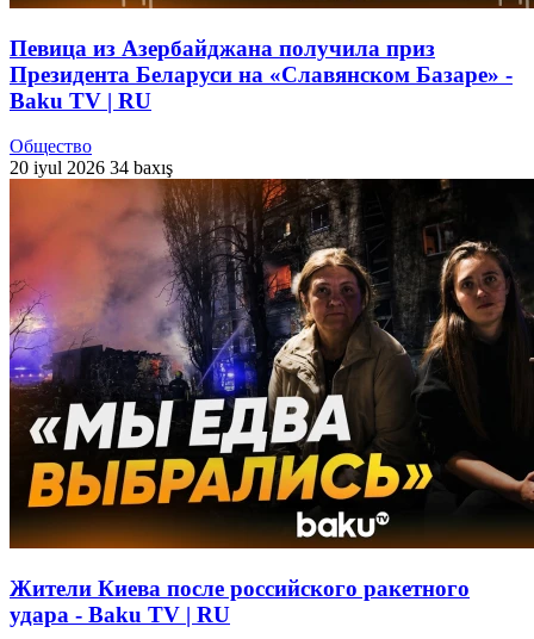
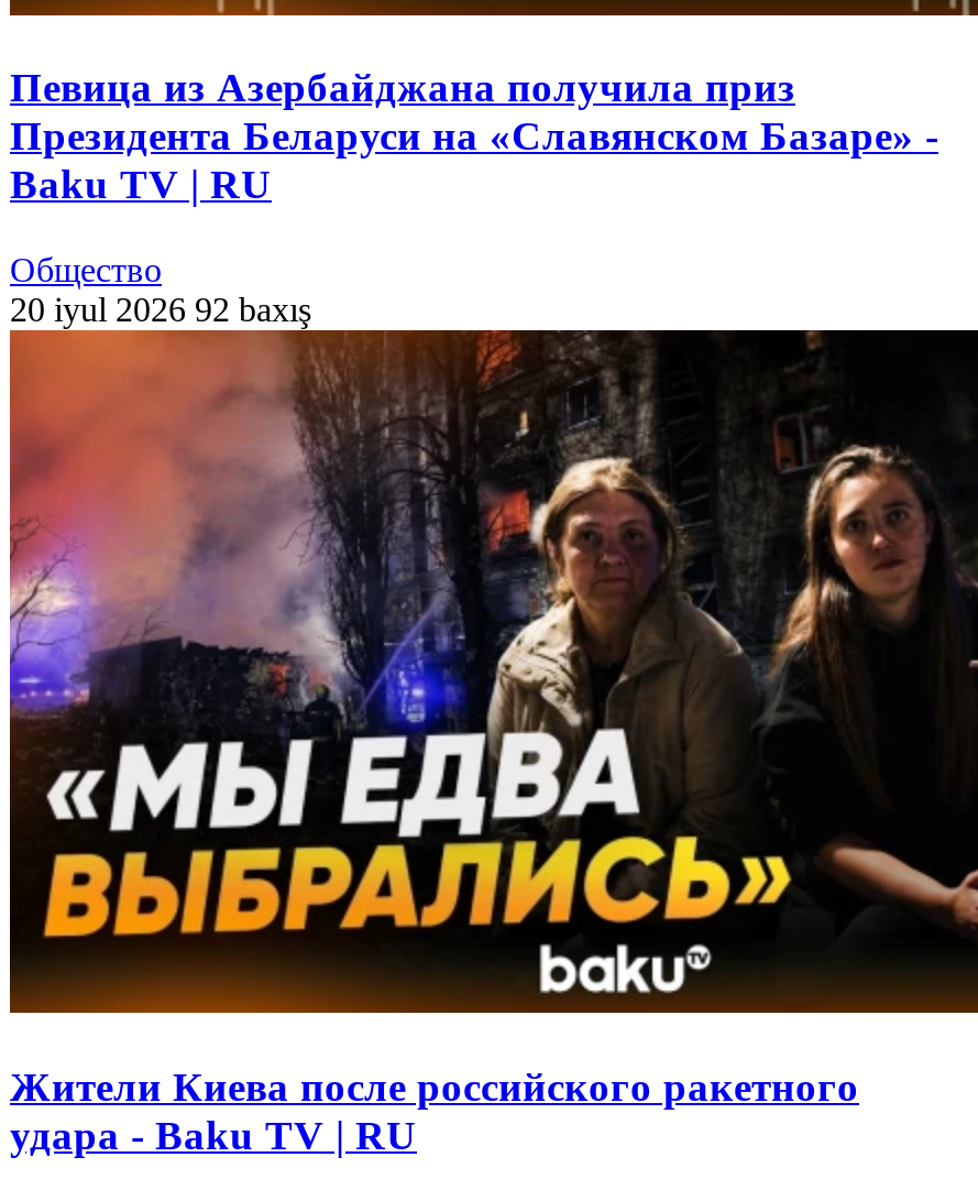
- 20 iyul 2026 34 baxış
+ 20 iyul 2026 92 baxış
